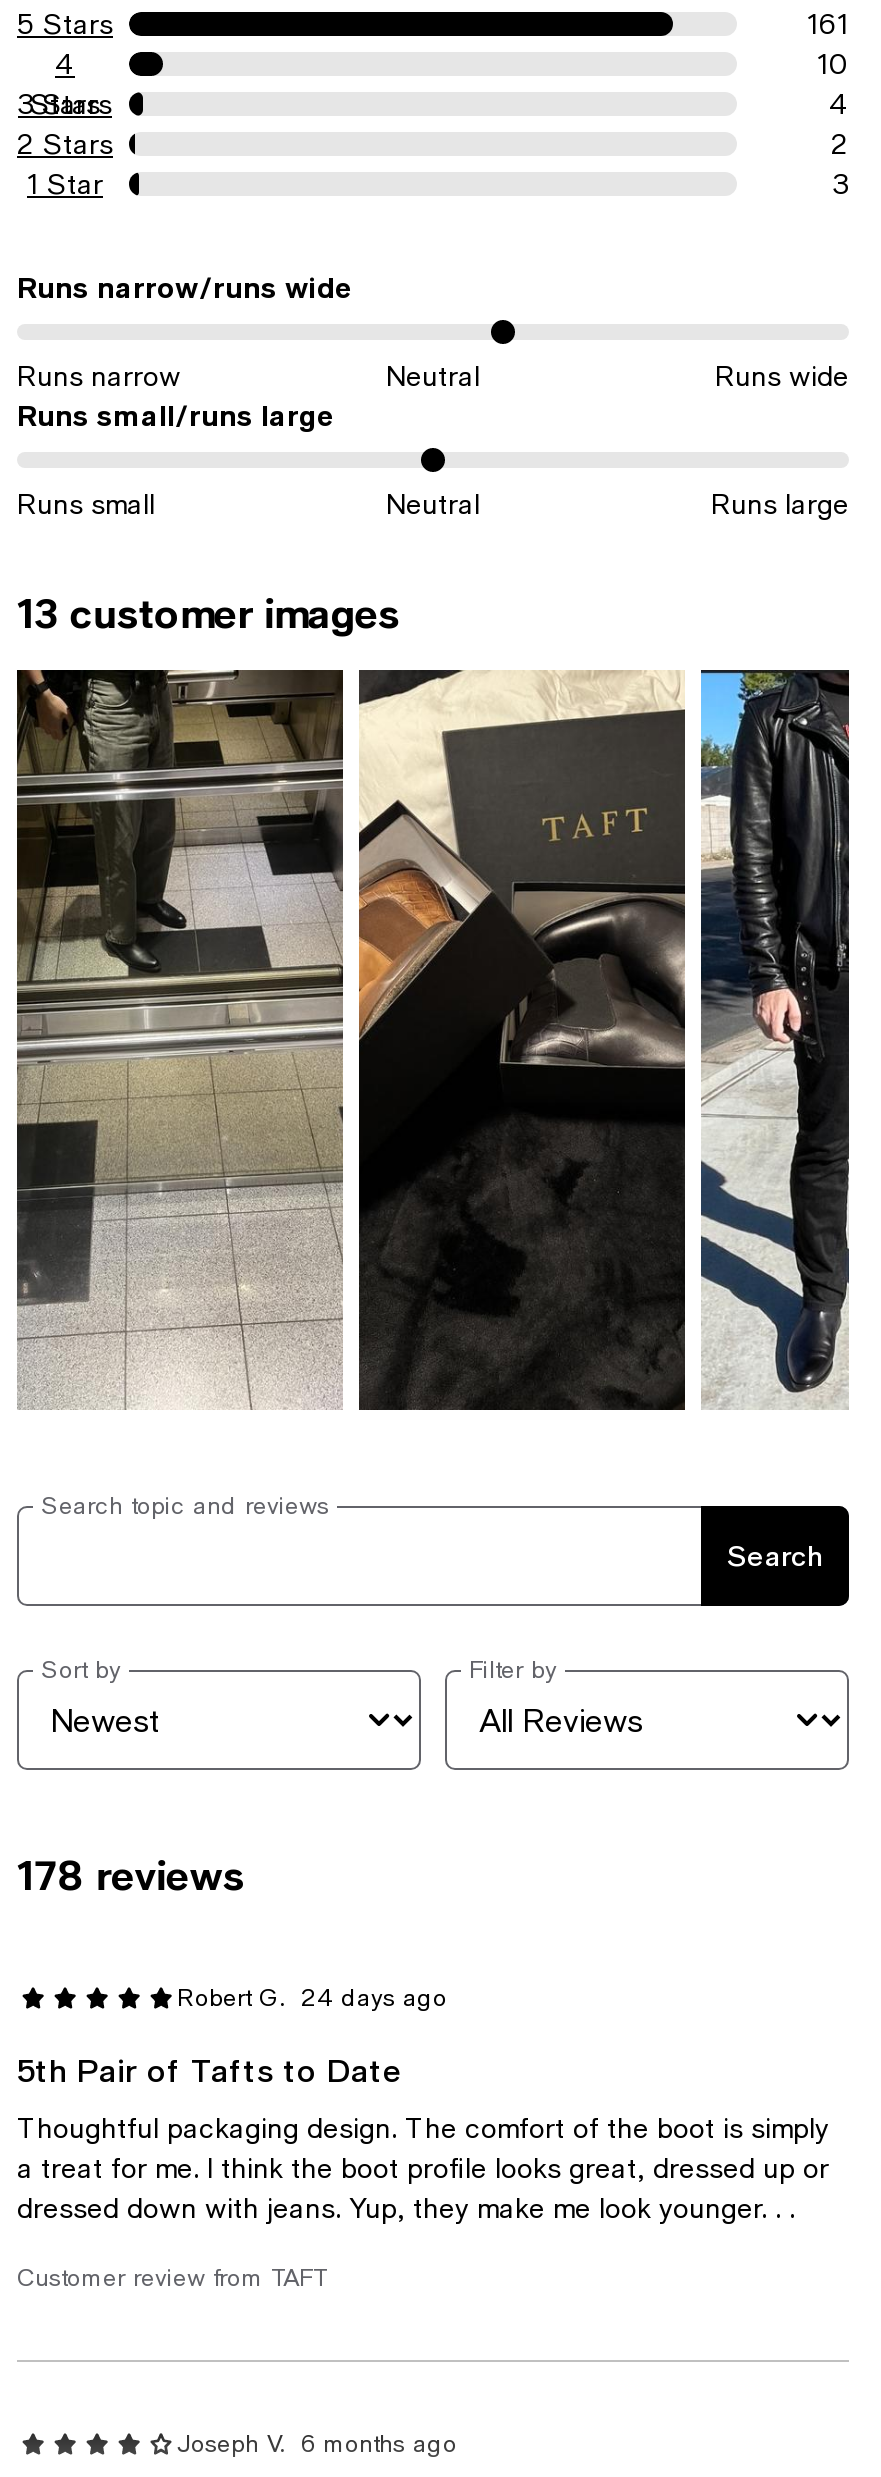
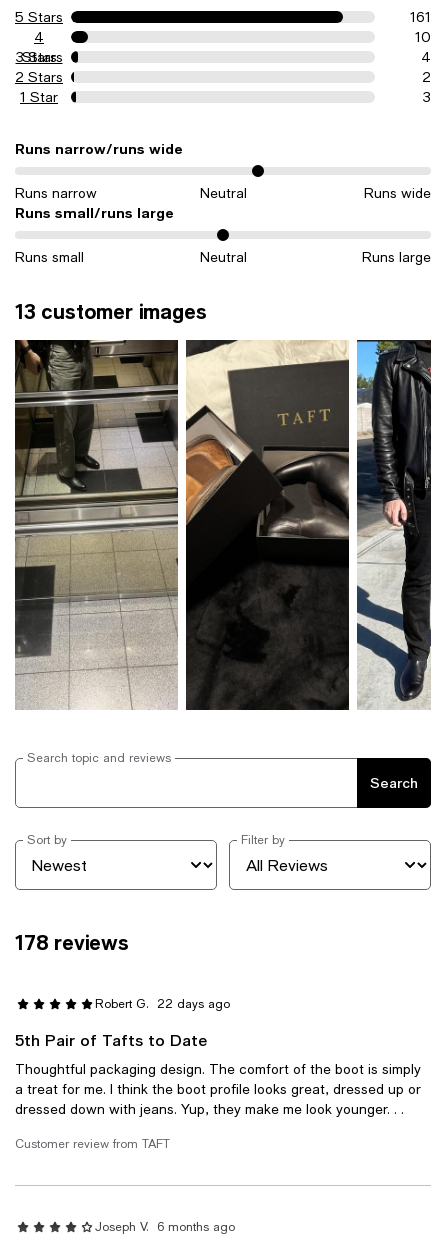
- Robert G. 24 days ago
+ Robert G. 22 days ago
